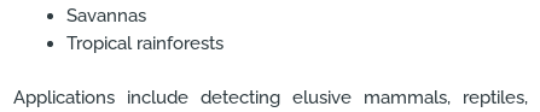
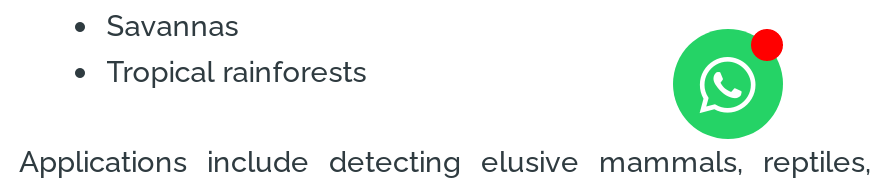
+ [image]
